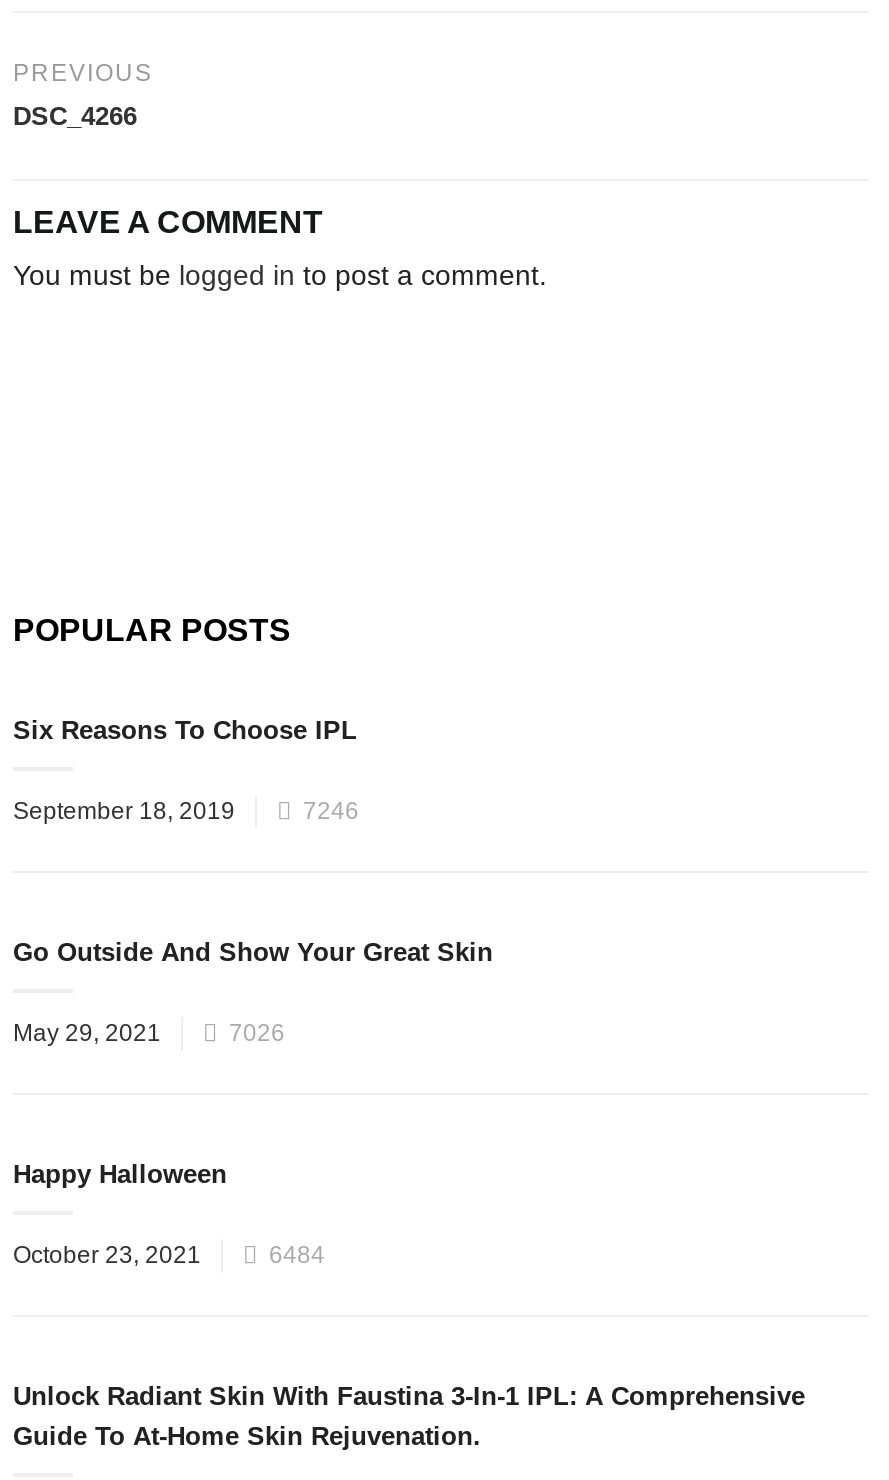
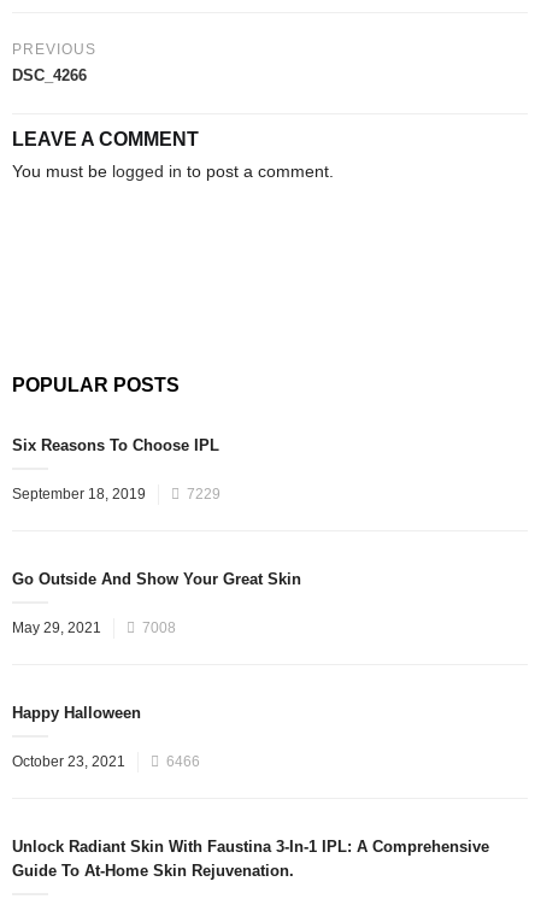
- 7246
+ 7229

- 7026
+ 7008

- 6484
+ 6466
